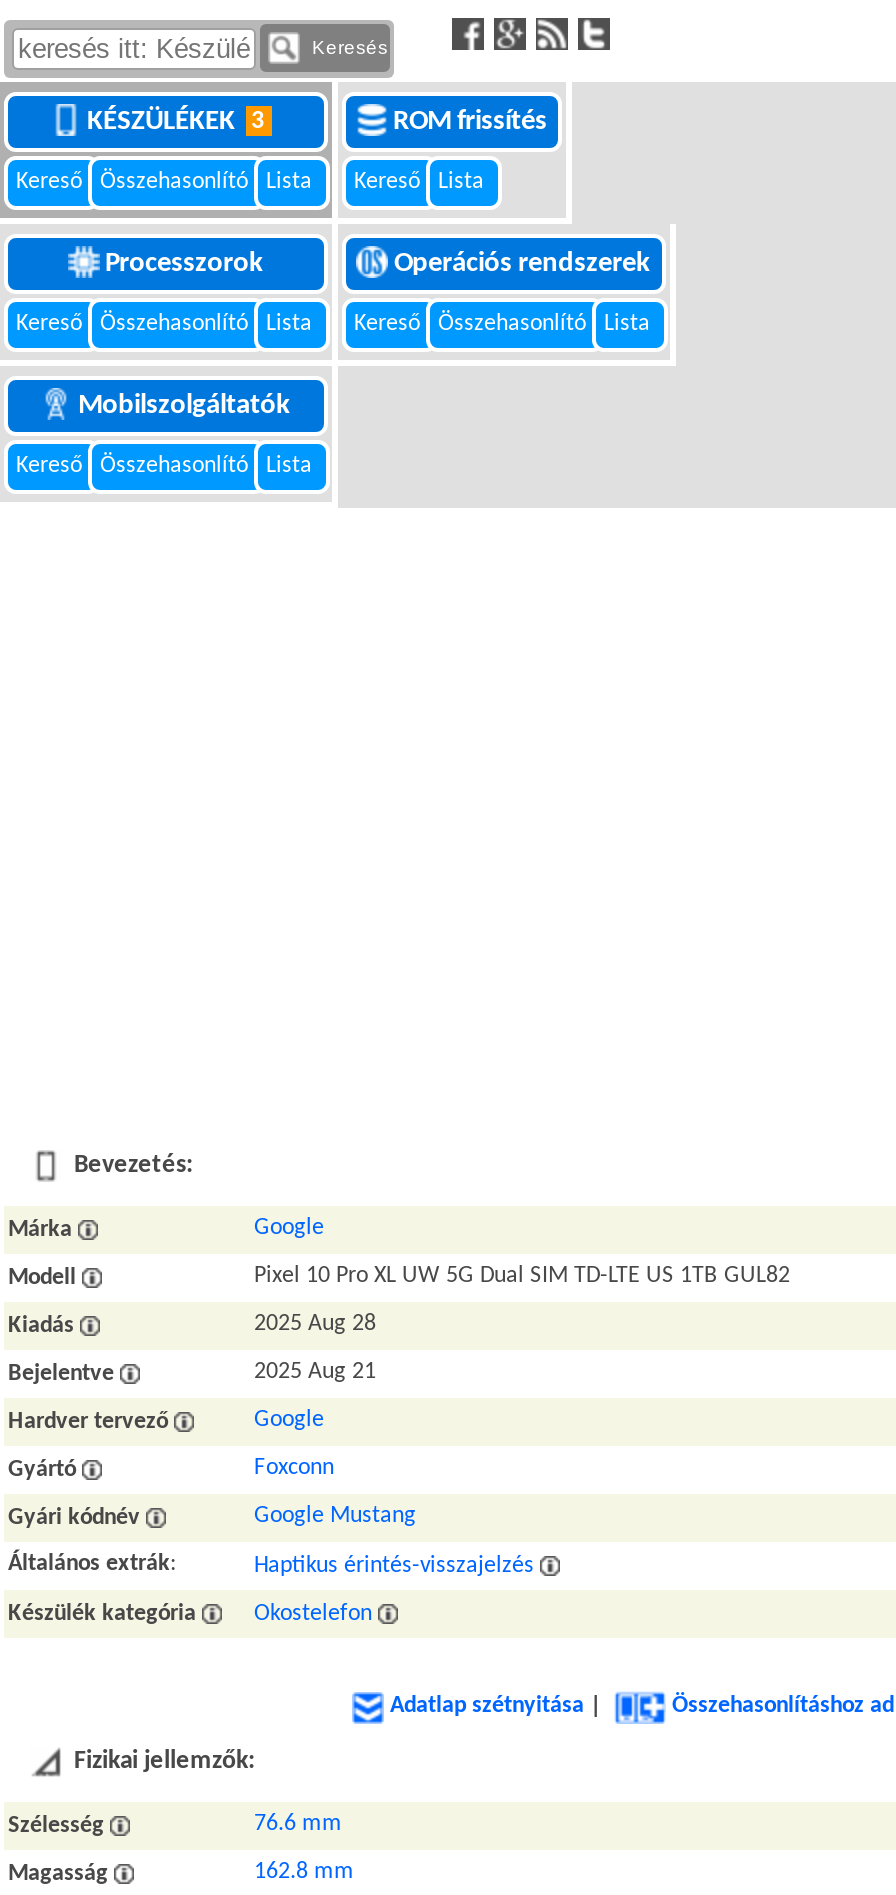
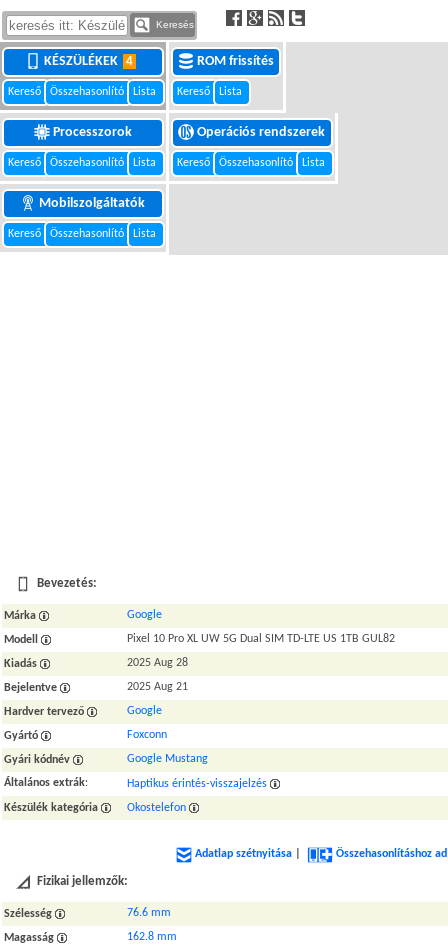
- KÉSZÜLÉKEK 3
+ KÉSZÜLÉKEK 4
